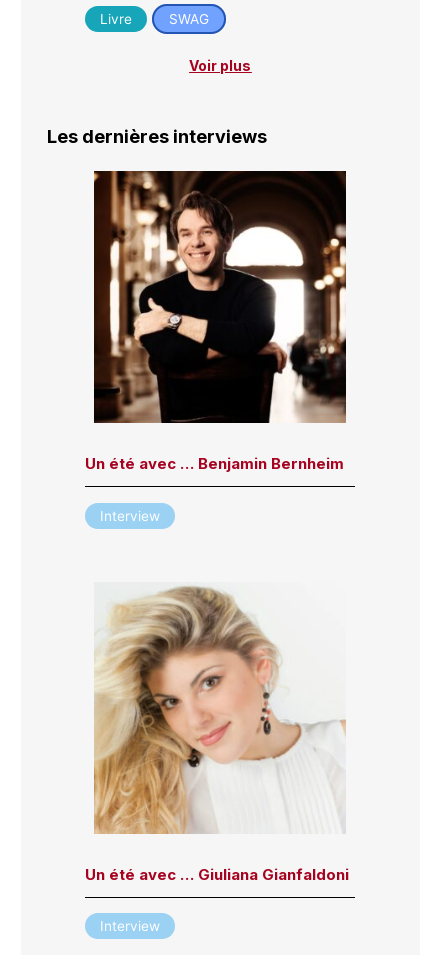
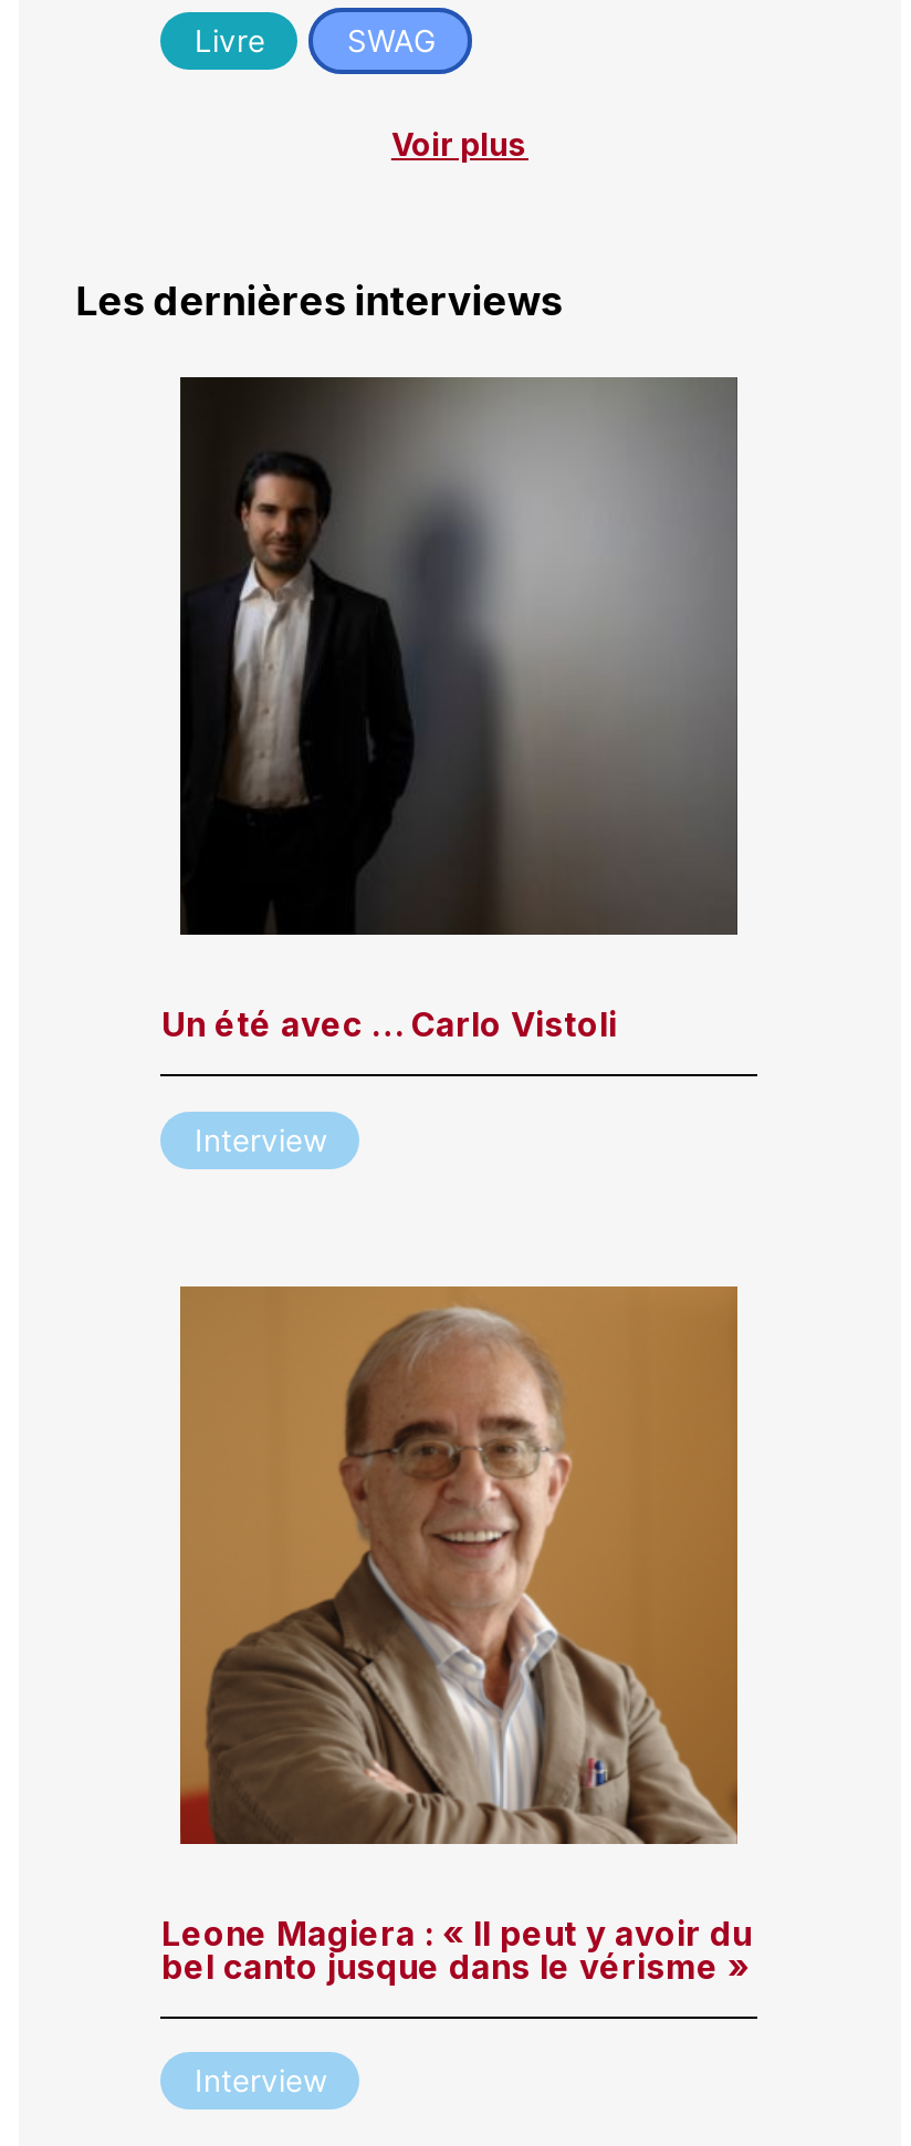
- [image]
- Un été avec … Benjamin Bernheim
+ [image]
+ Un été avec … Carlo Vistoli

- [image]
- Un été avec … Giuliana Gianfaldoni
+ [image]
+ Leone Magiera : « Il peut y avoir du
+ bel canto jusque dans le vérisme »
